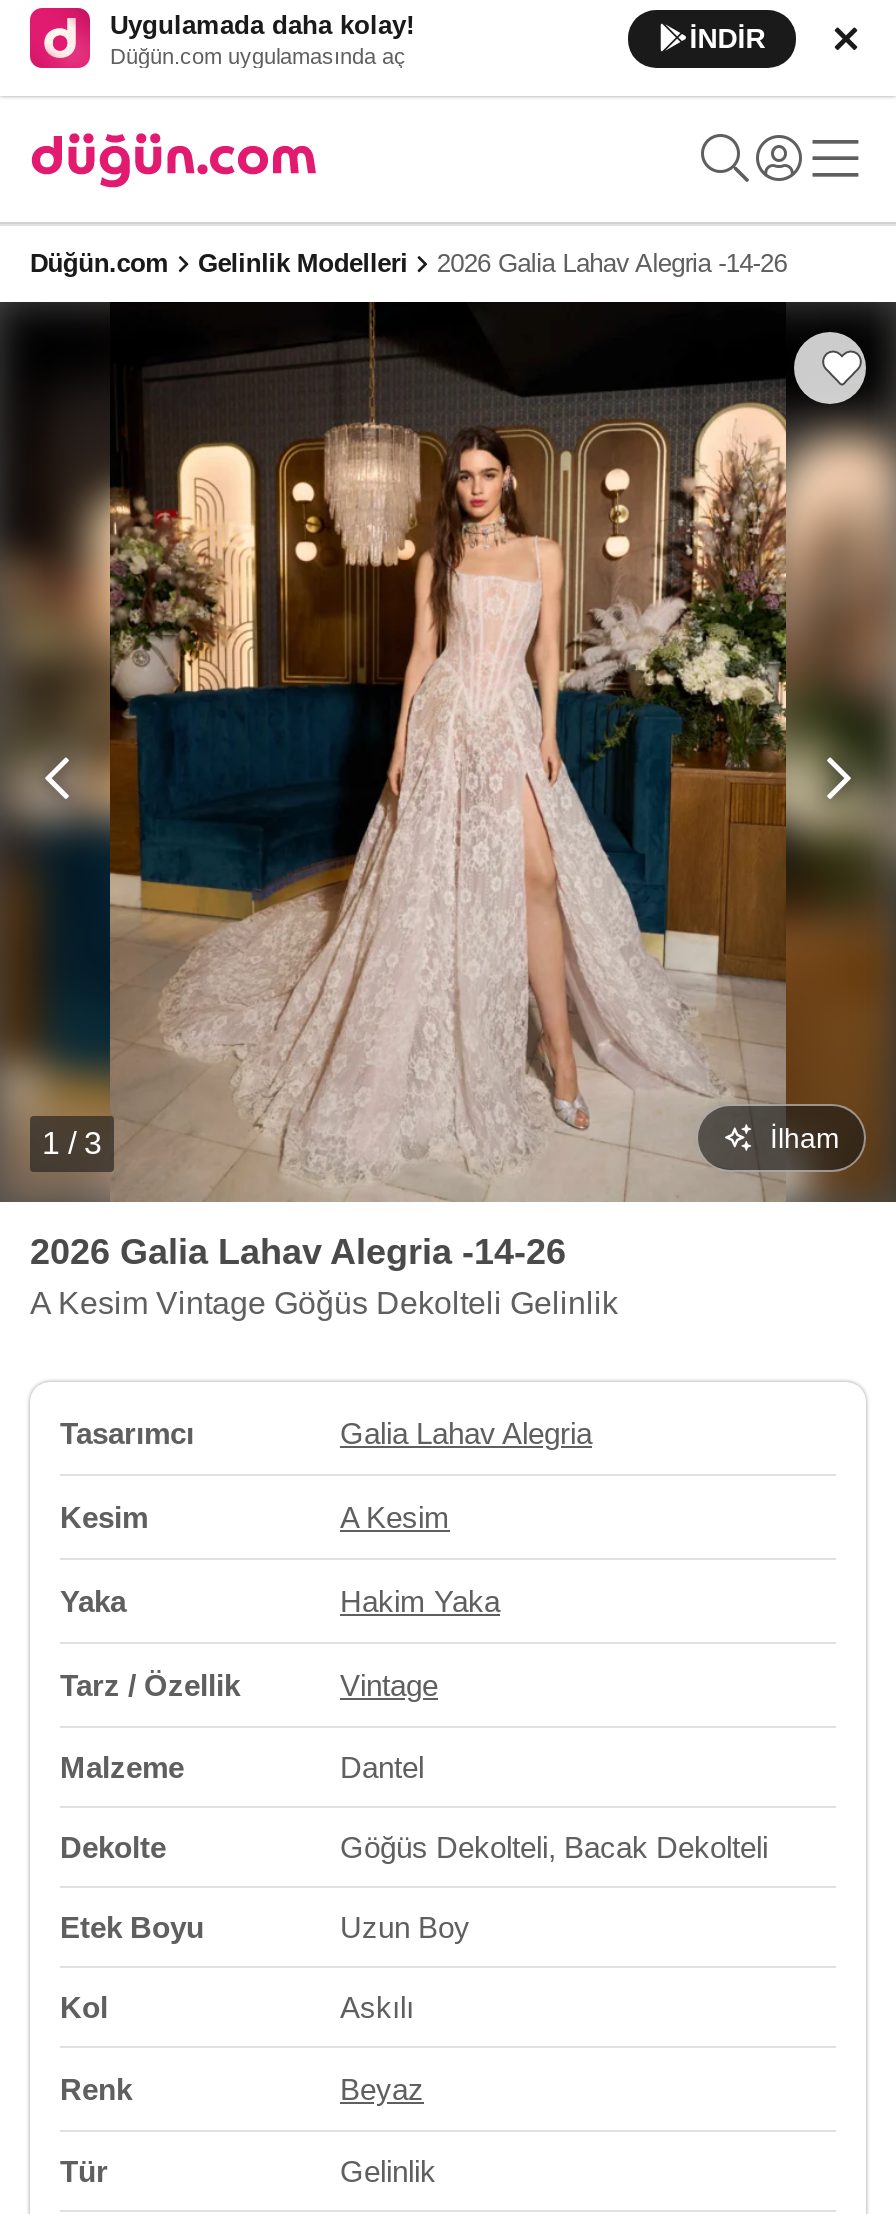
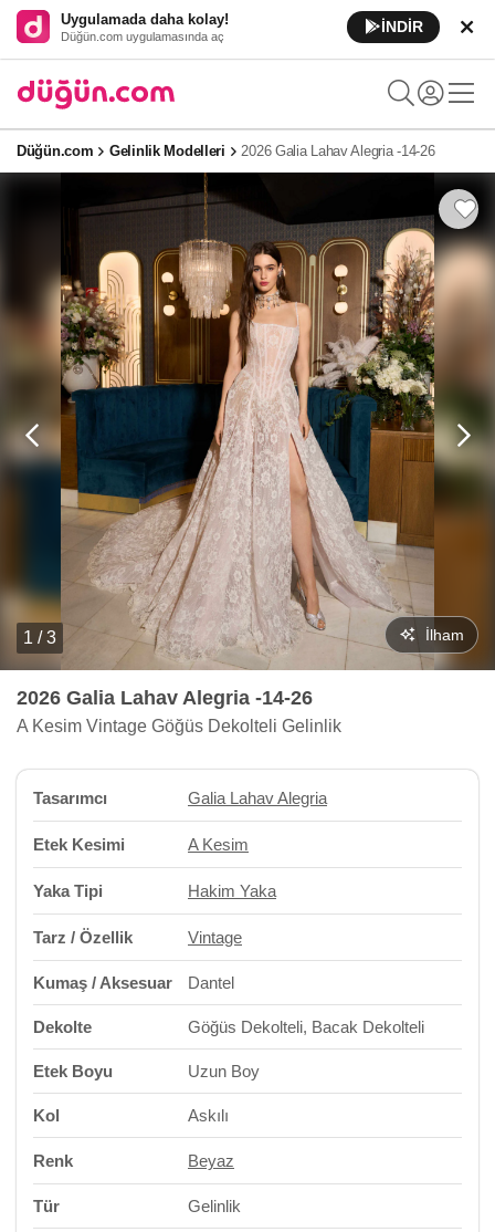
- Kesim
+ Etek Kesimi

- Yaka
+ Yaka Tipi

- Malzeme
+ Kumaş / Aksesuar
